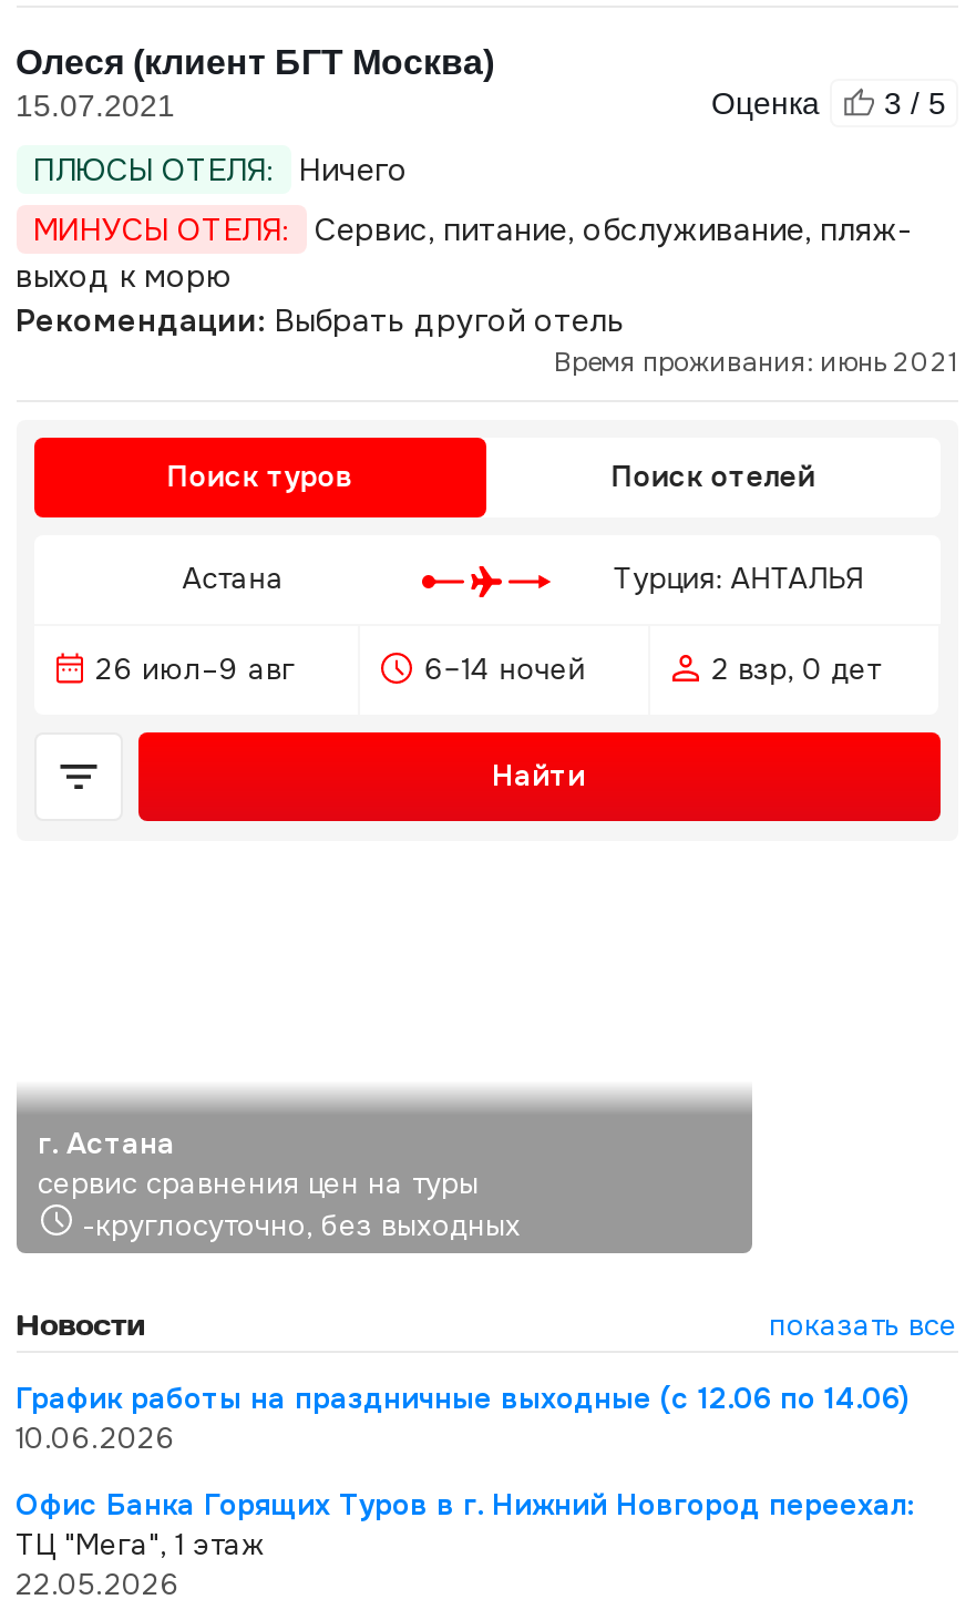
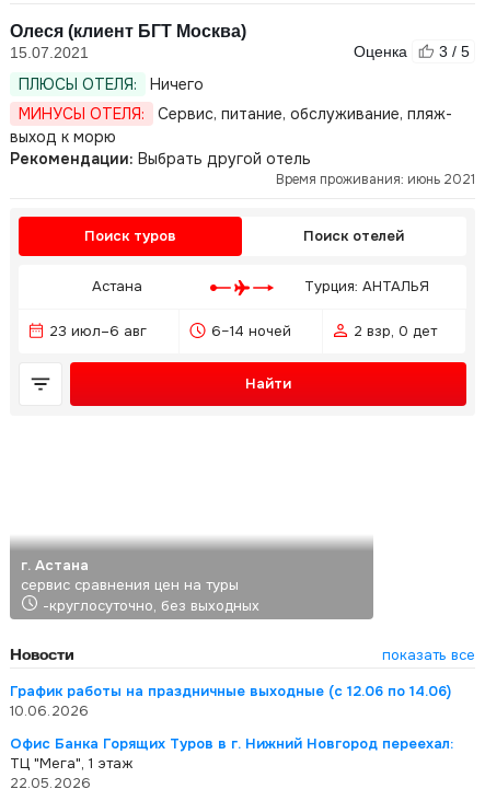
- 26 июл–9 авг
+ 23 июл–6 авг
